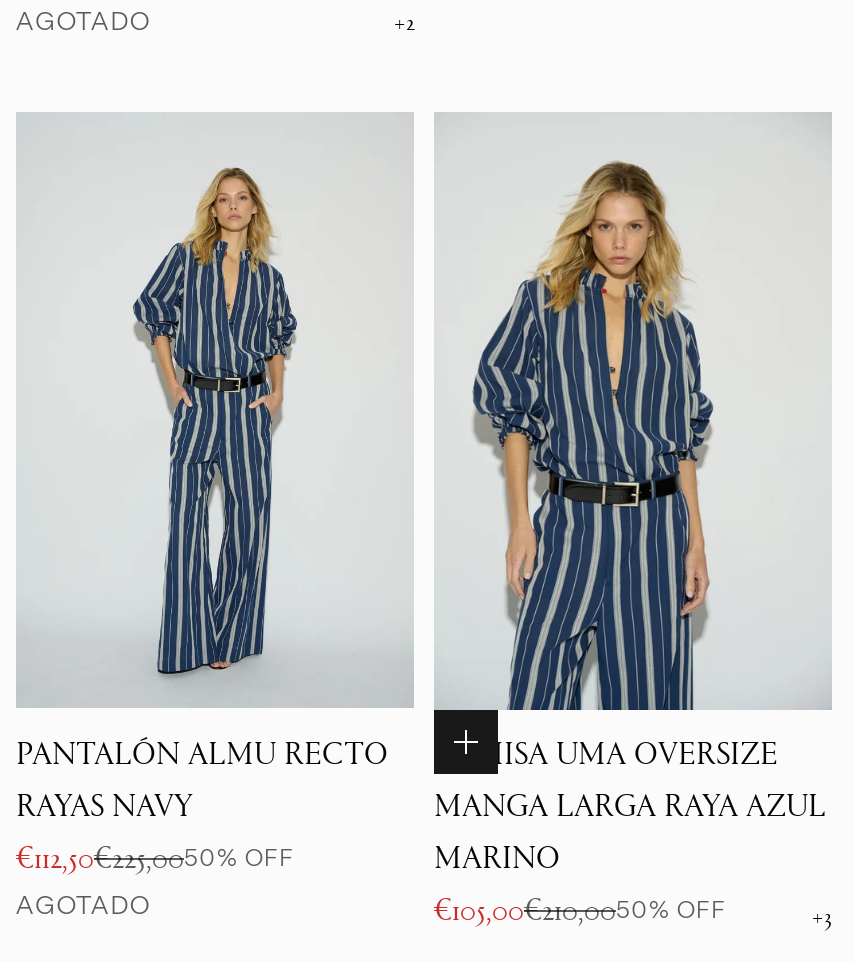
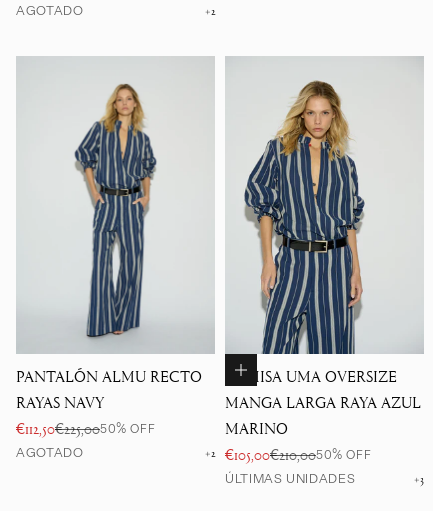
+ +2

+ ÚLTIMAS UNIDADES
